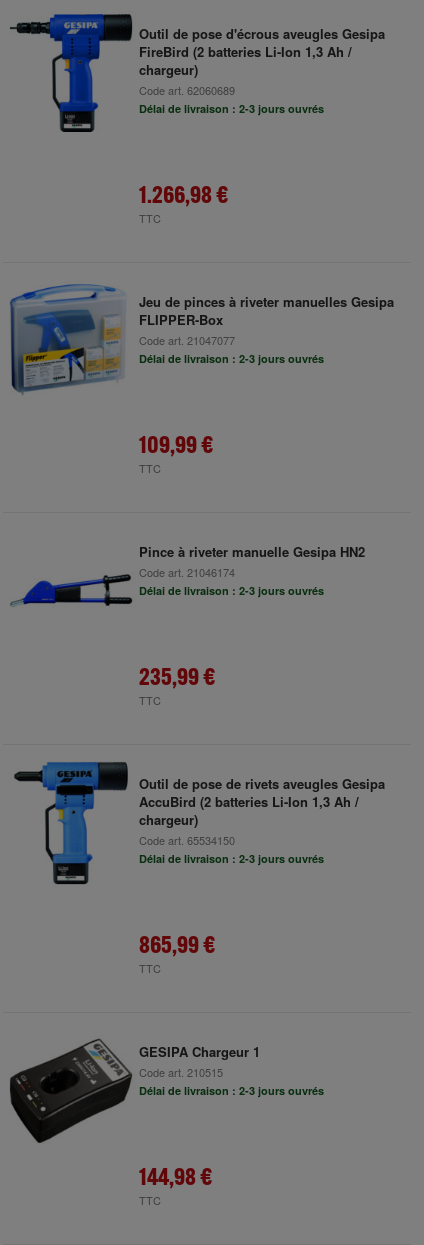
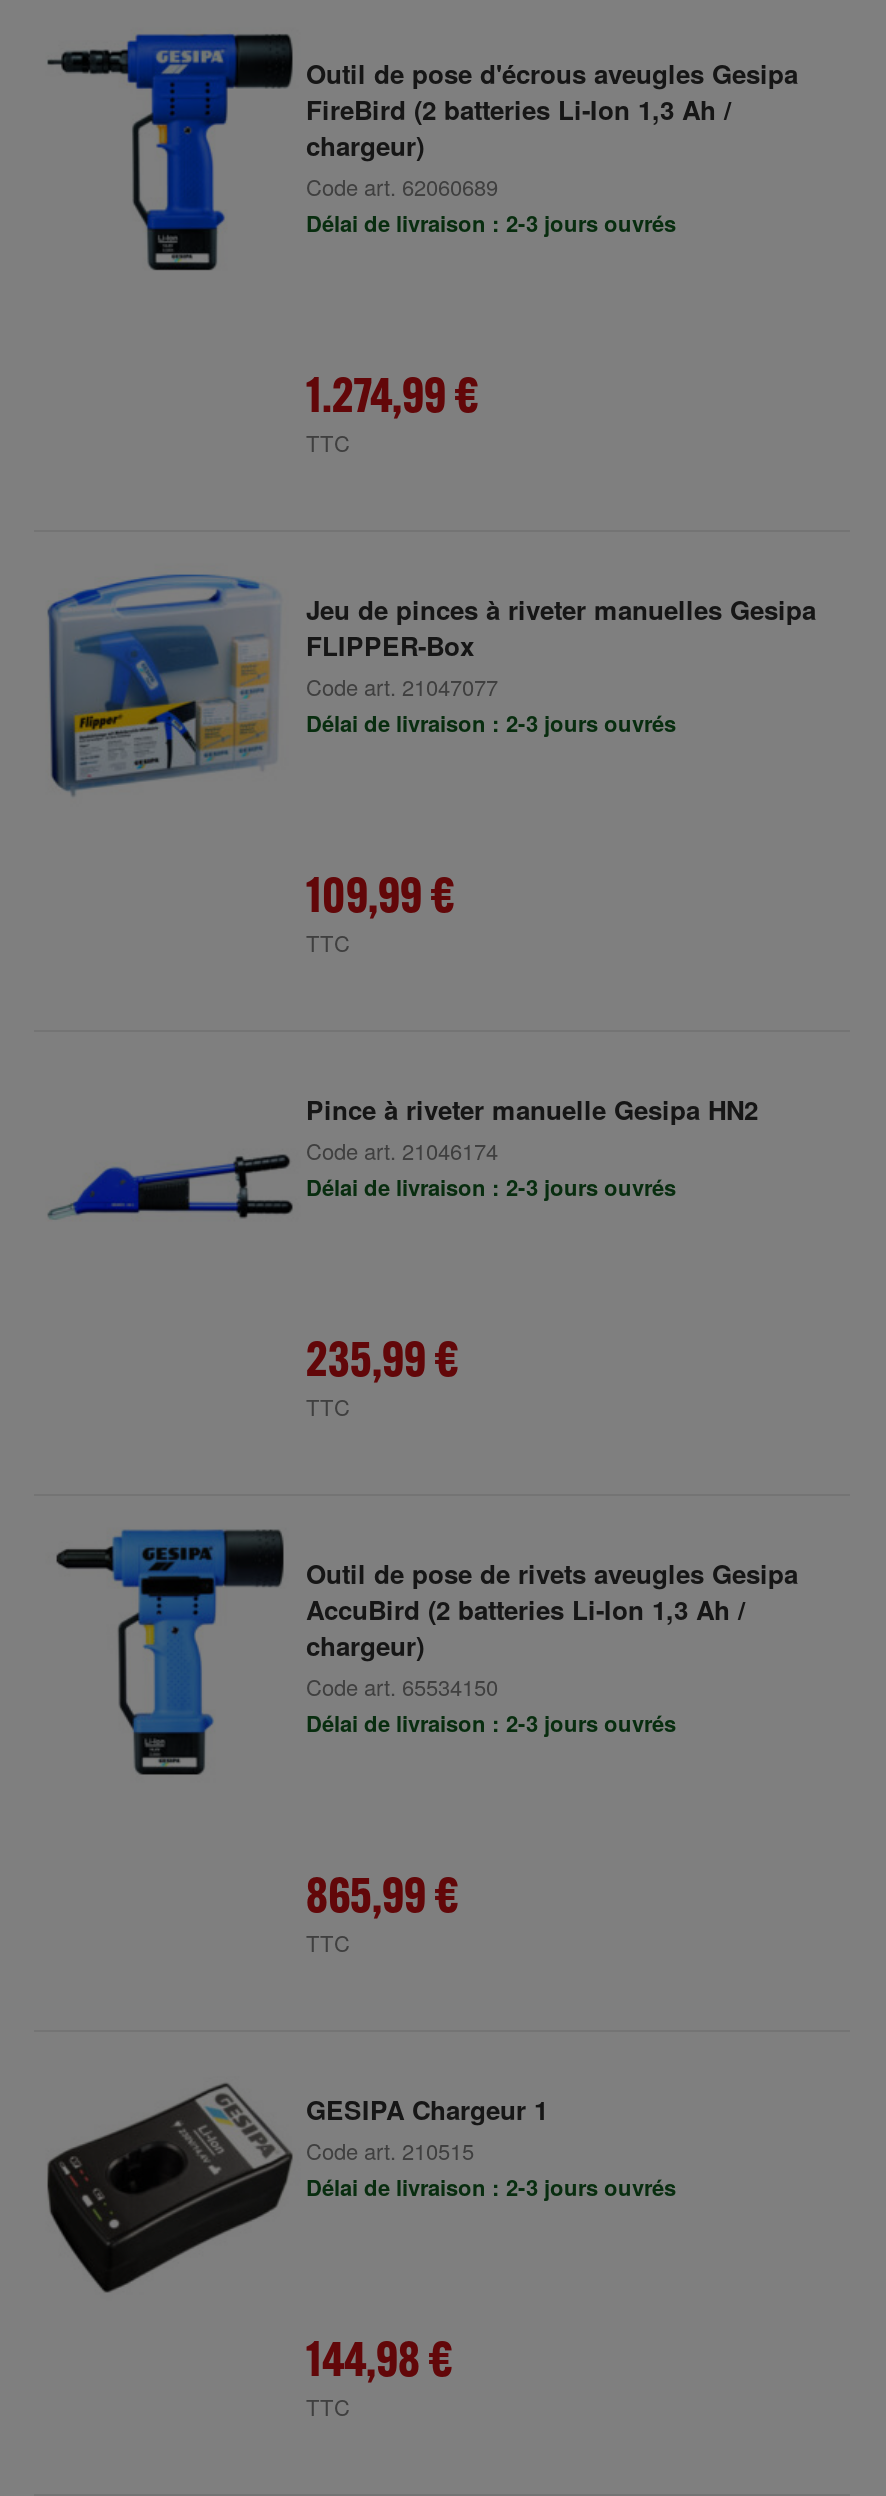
- 1.266,98 €
+ 1.274,99 €
